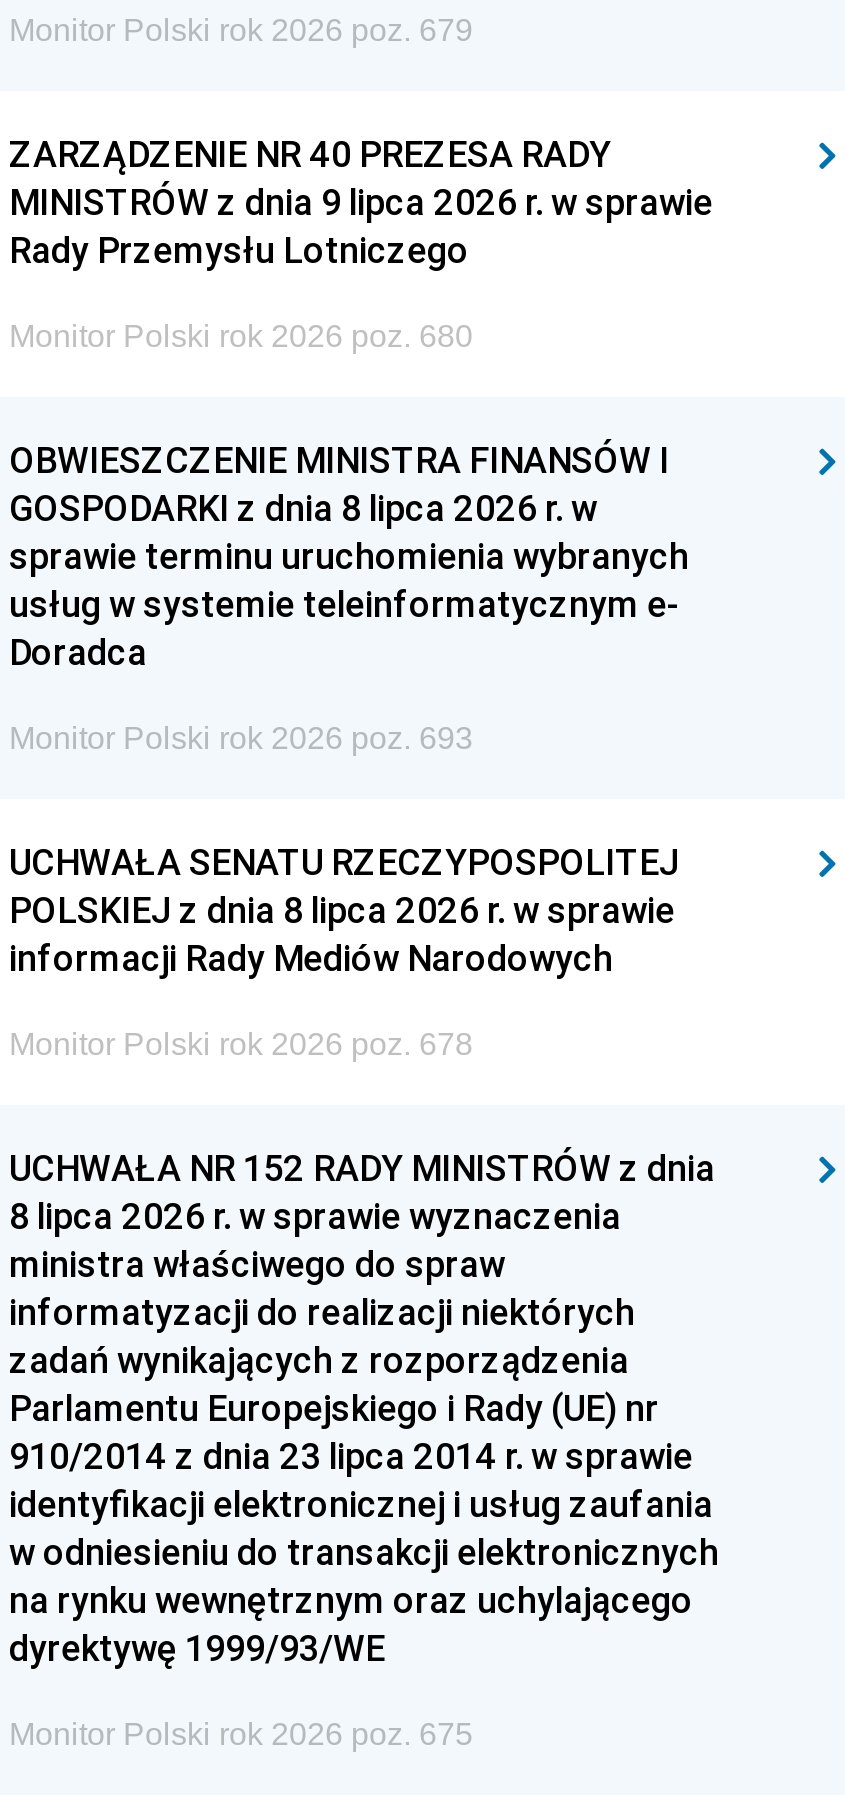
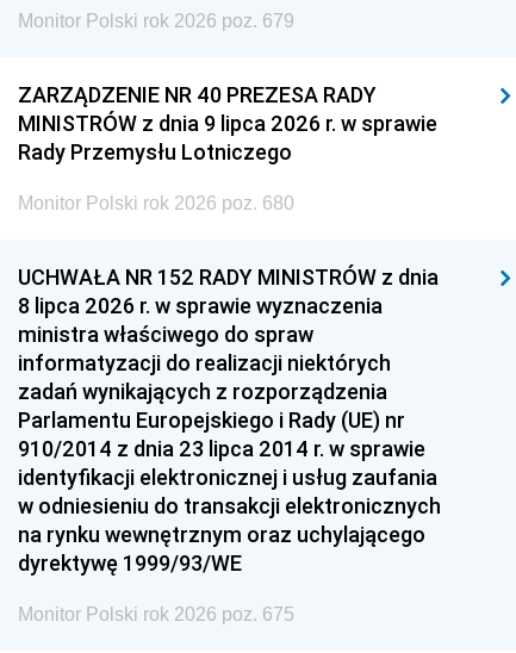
- OBWIESZCZENIE MINISTRA FINANSÓW I
- GOSPODARKI z dnia 8 lipca 2026 r. w
- sprawie terminu uruchomienia wybranych
- usług w systemie teleinformatycznym e-
- Doradca
- Monitor Polski rok 2026 poz. 693
- UCHWAŁA SENATU RZECZYPOSPOLITEJ
- POLSKIEJ z dnia 8 lipca 2026 r. w sprawie
- informacji Rady Mediów Narodowych
- Monitor Polski rok 2026 poz. 678
